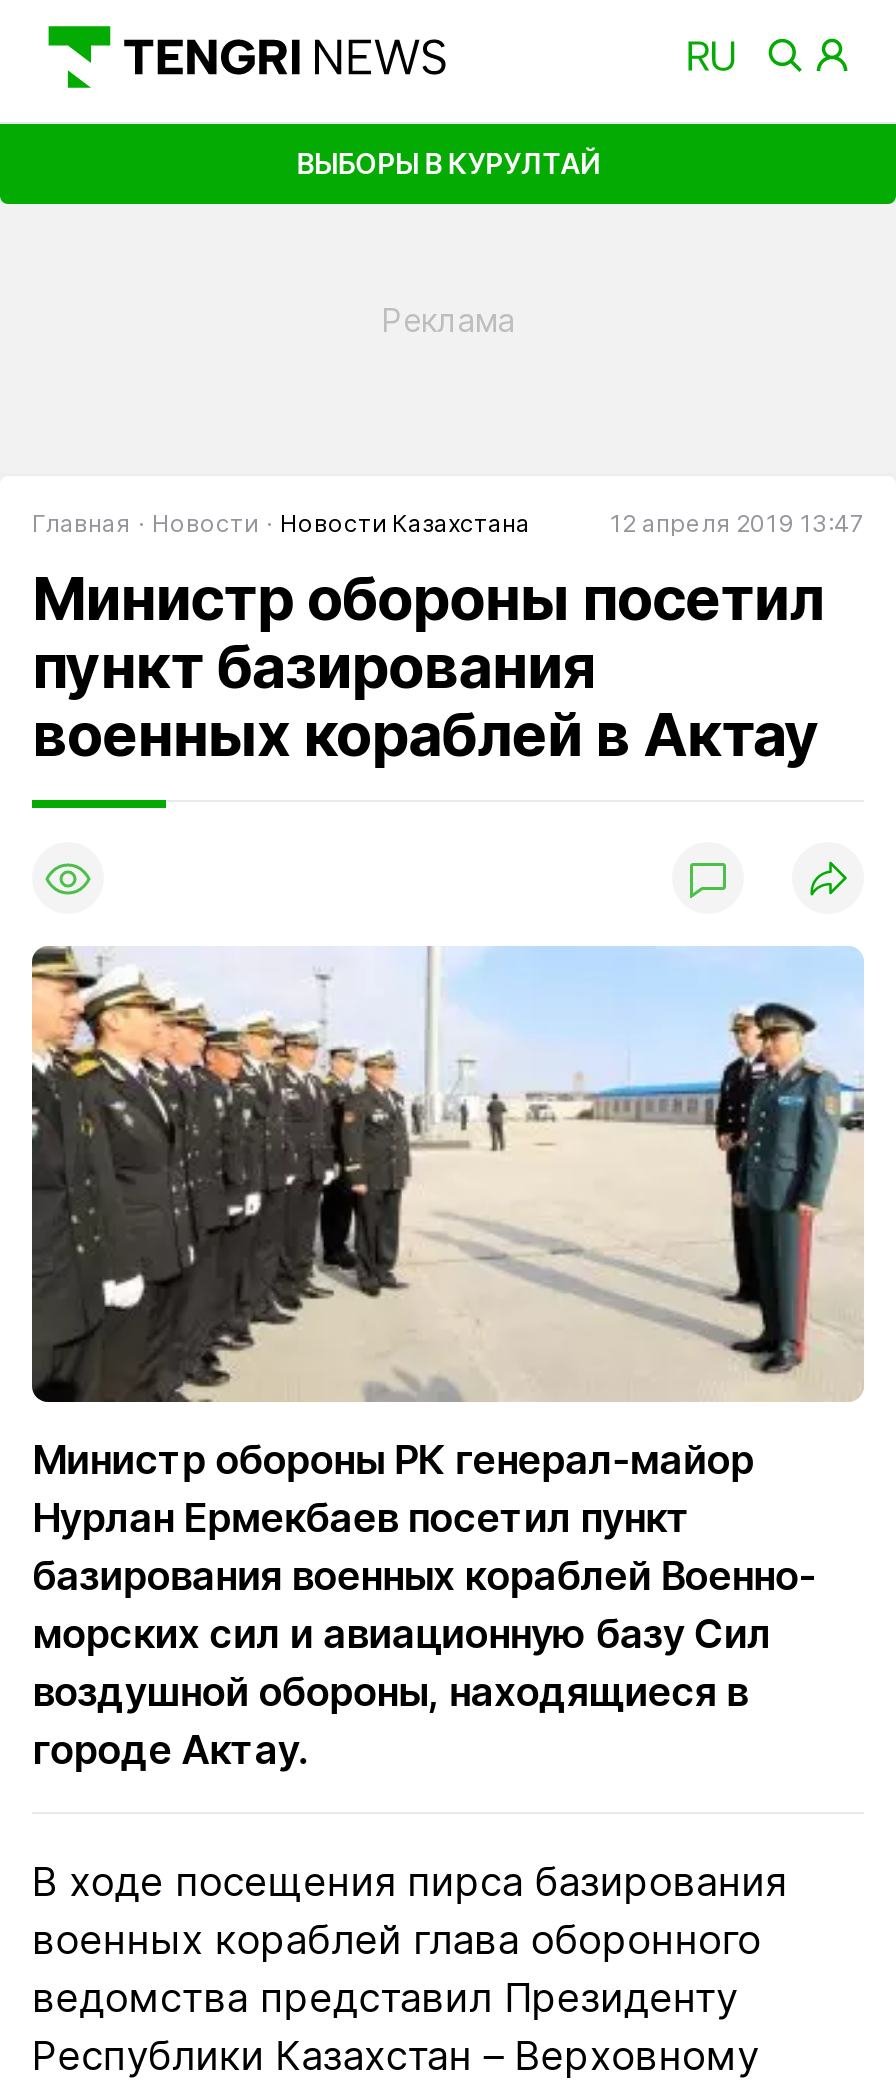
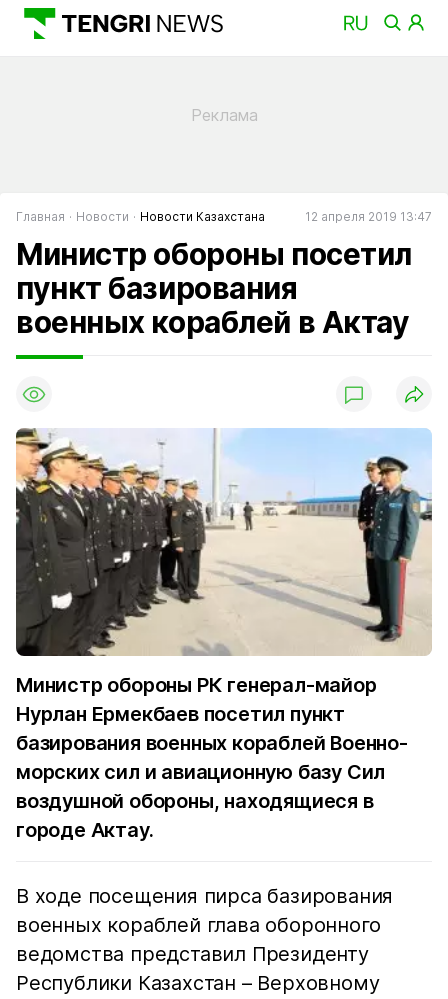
- ВЫБОРЫ В КУРУЛТАЙ
